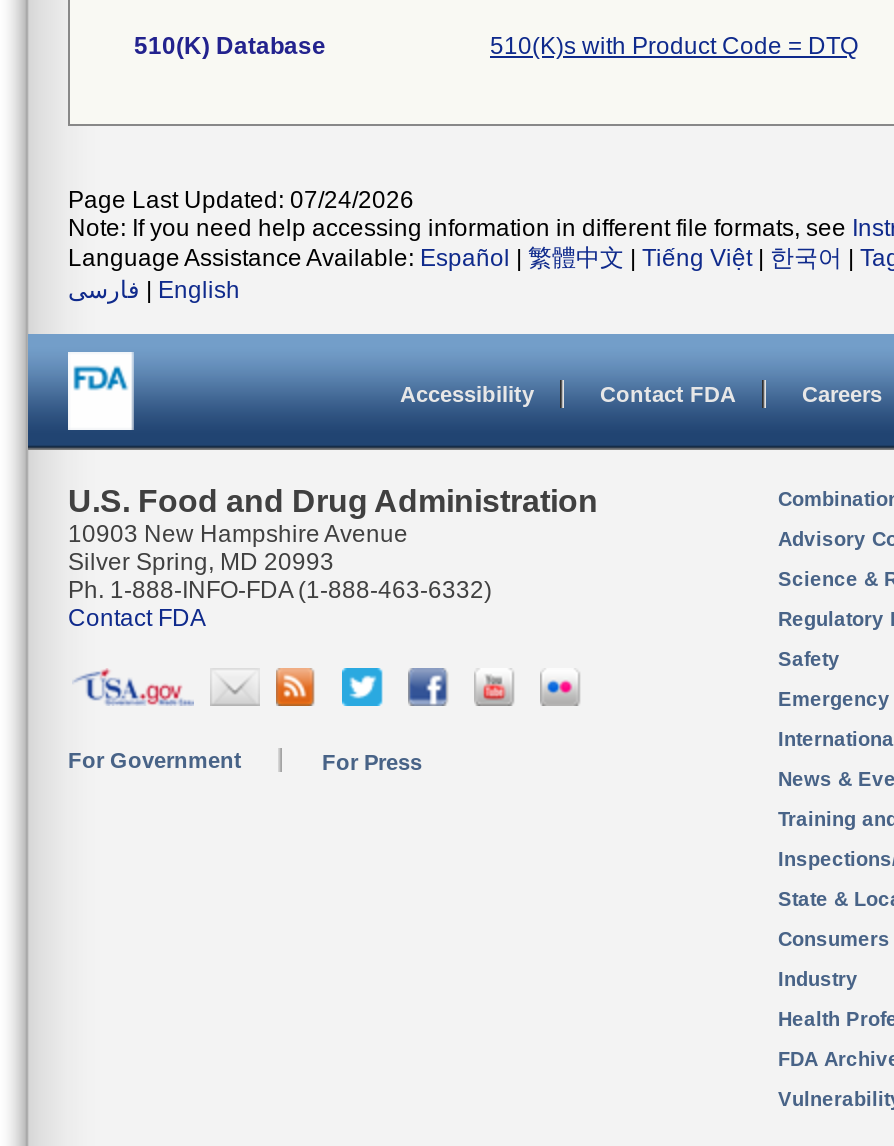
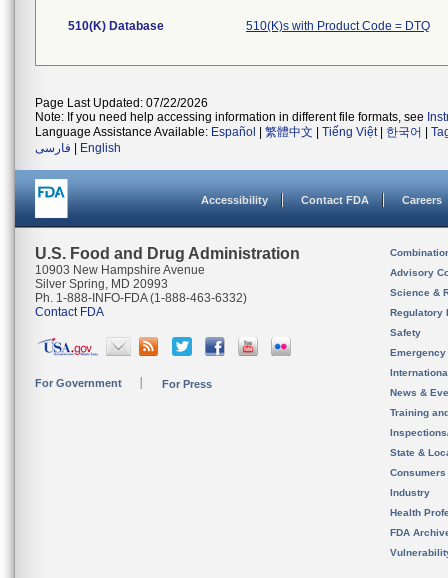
- Page Last Updated: 07/24/2026
+ Page Last Updated: 07/22/2026
